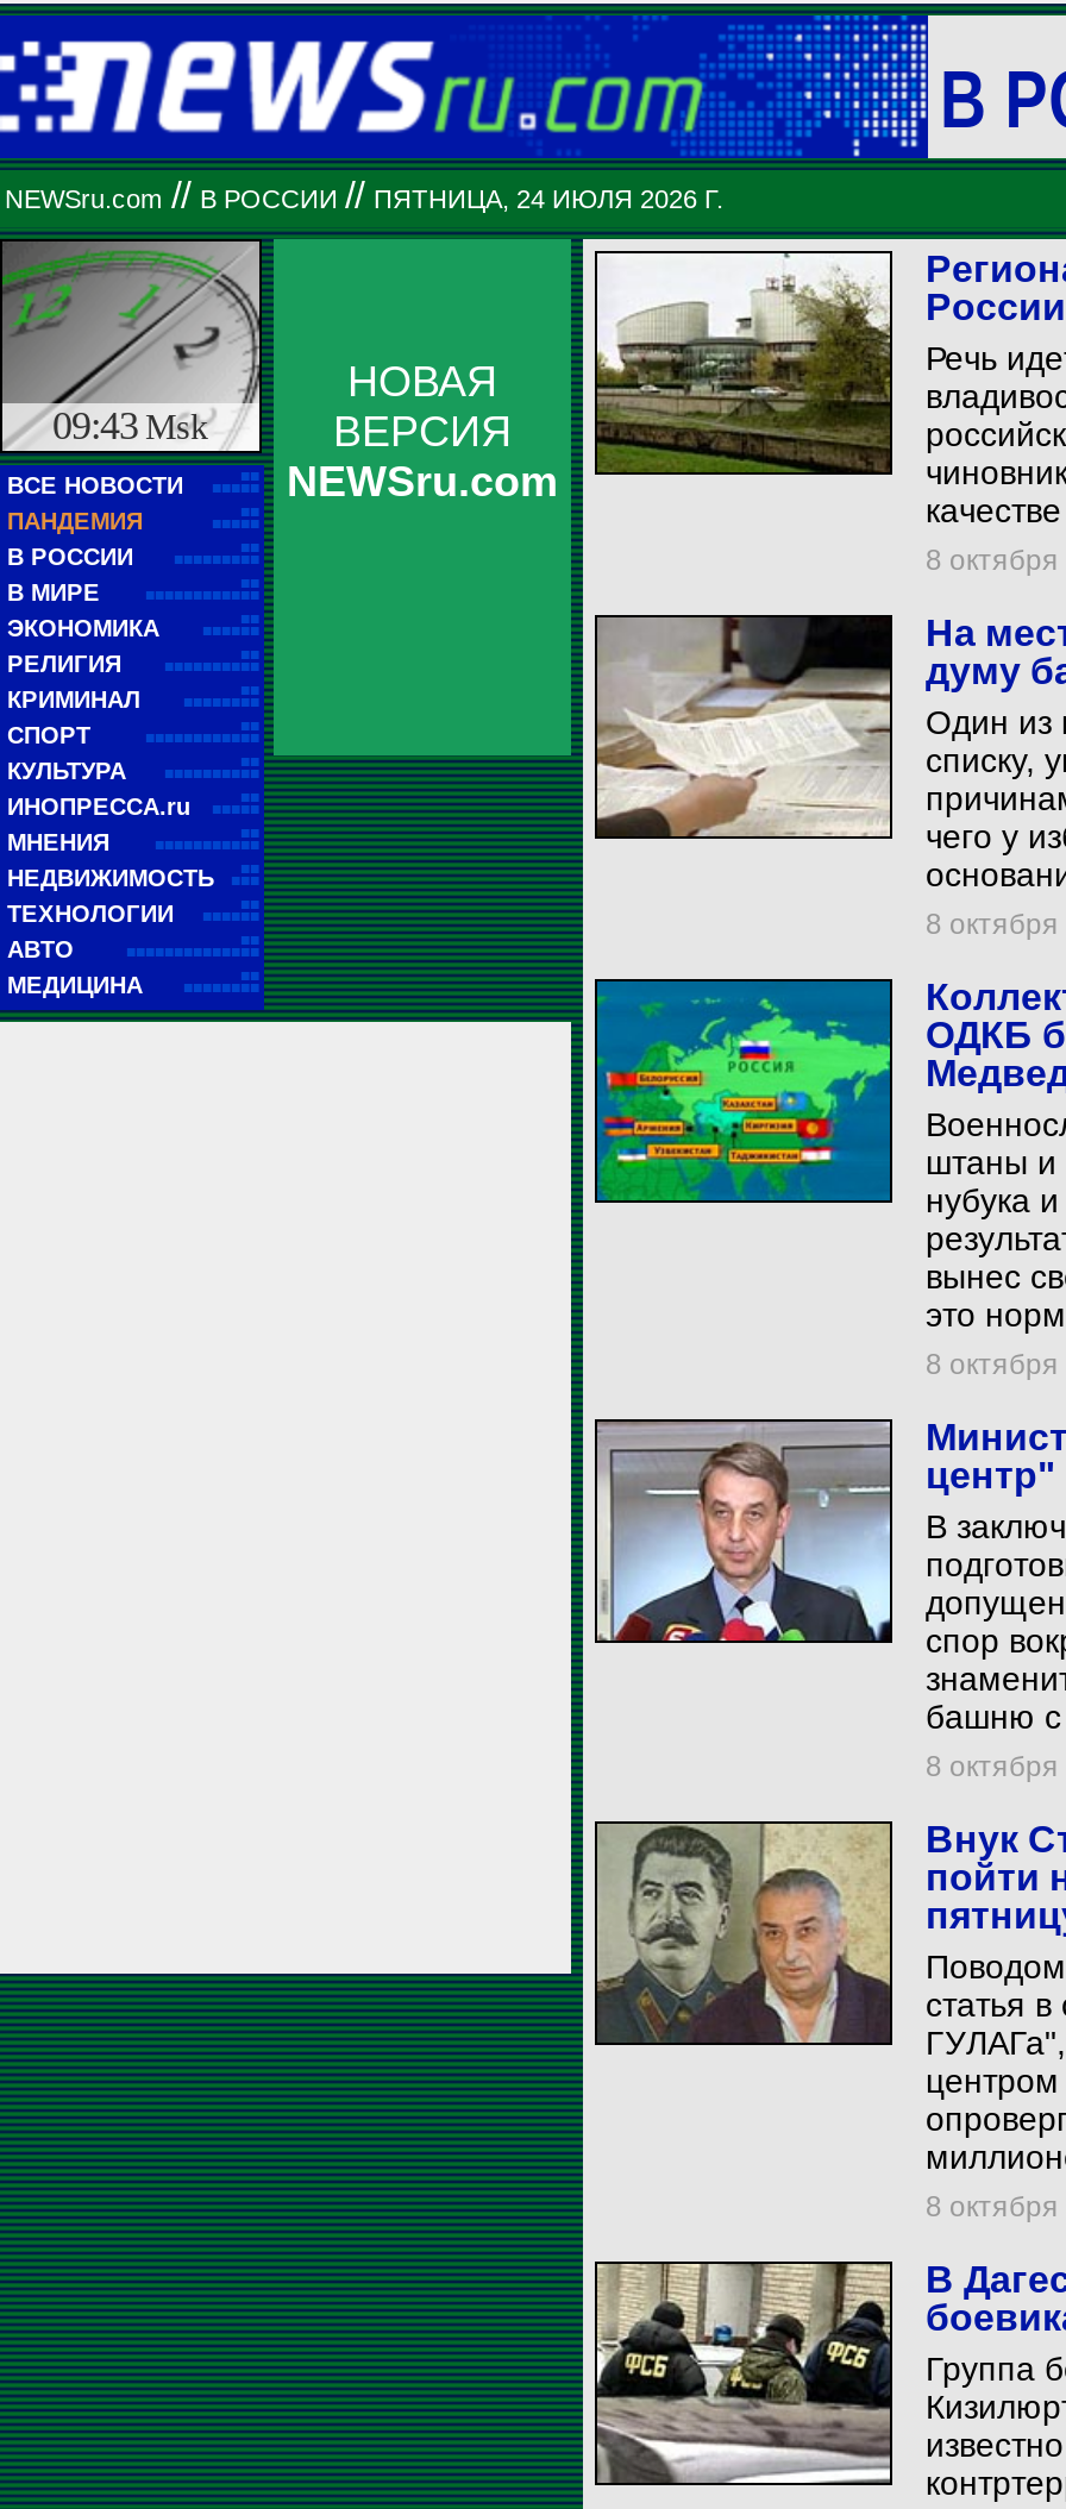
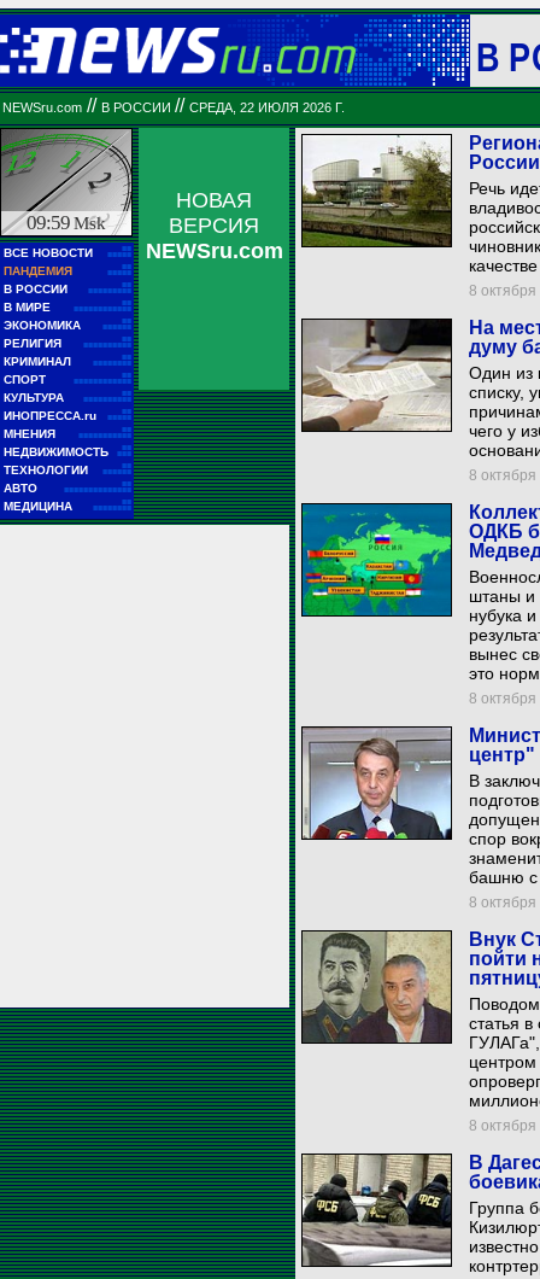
- NEWSru.com // В РОССИИ // ПЯТНИЦА, 24 ИЮЛЯ 2026 Г.
+ NEWSru.com // В РОССИИ // СРЕДА, 22 ИЮЛЯ 2026 Г.

- 09:43 Msk
+ 09:59 Msk
